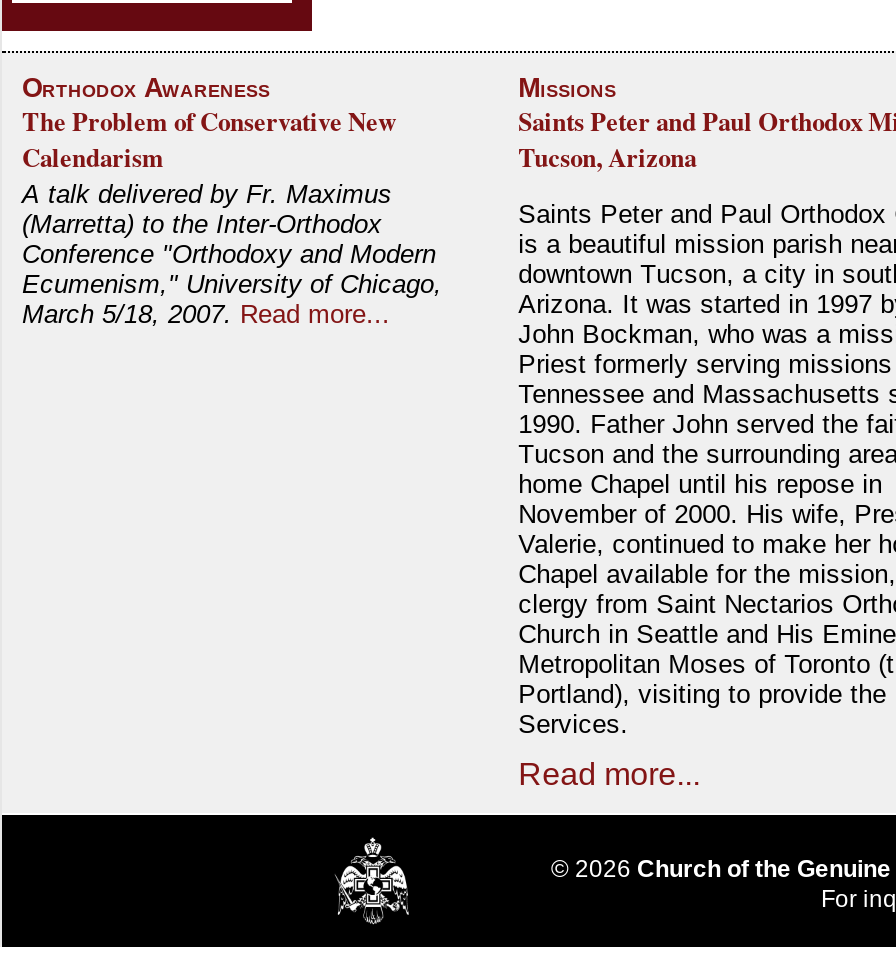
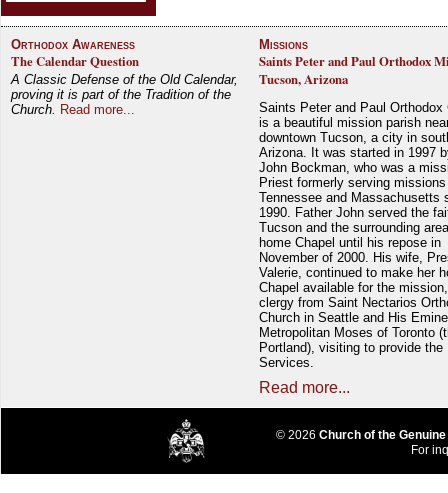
- The Problem of Conservative New
- Calendarism
- A talk delivered by Fr. Maximus
- (Marretta) to the Inter-Orthodox
- Conference "Orthodoxy and Modern
- Ecumenism," University of Chicago,
- March 5/18, 2007. Read more...
+ The Calendar Question
+ A Classic Defense of the Old Calendar,
+ proving it is part of the Tradition of the
+ Church. Read more...
